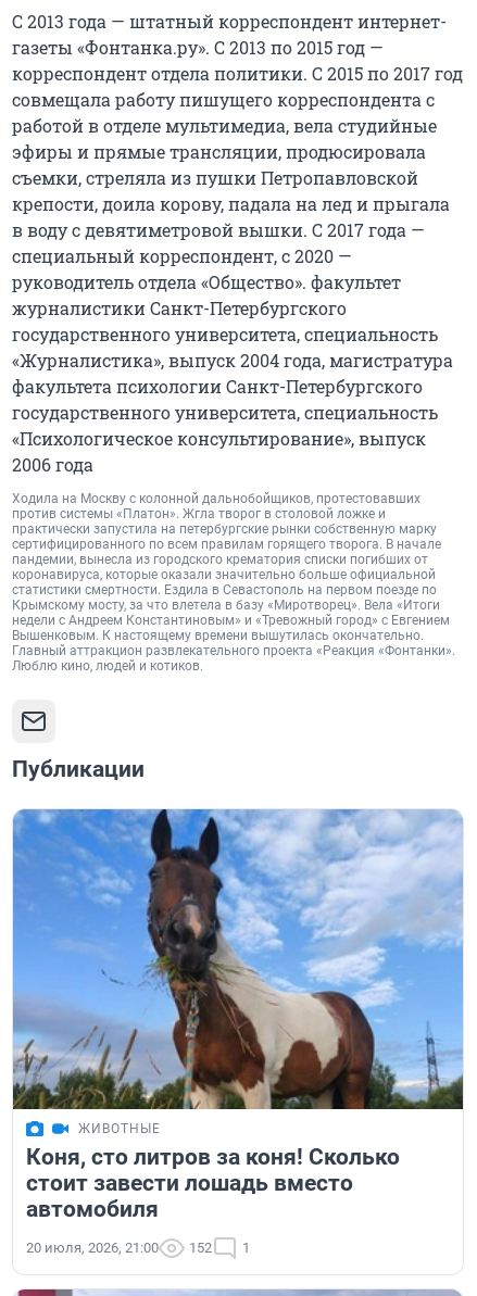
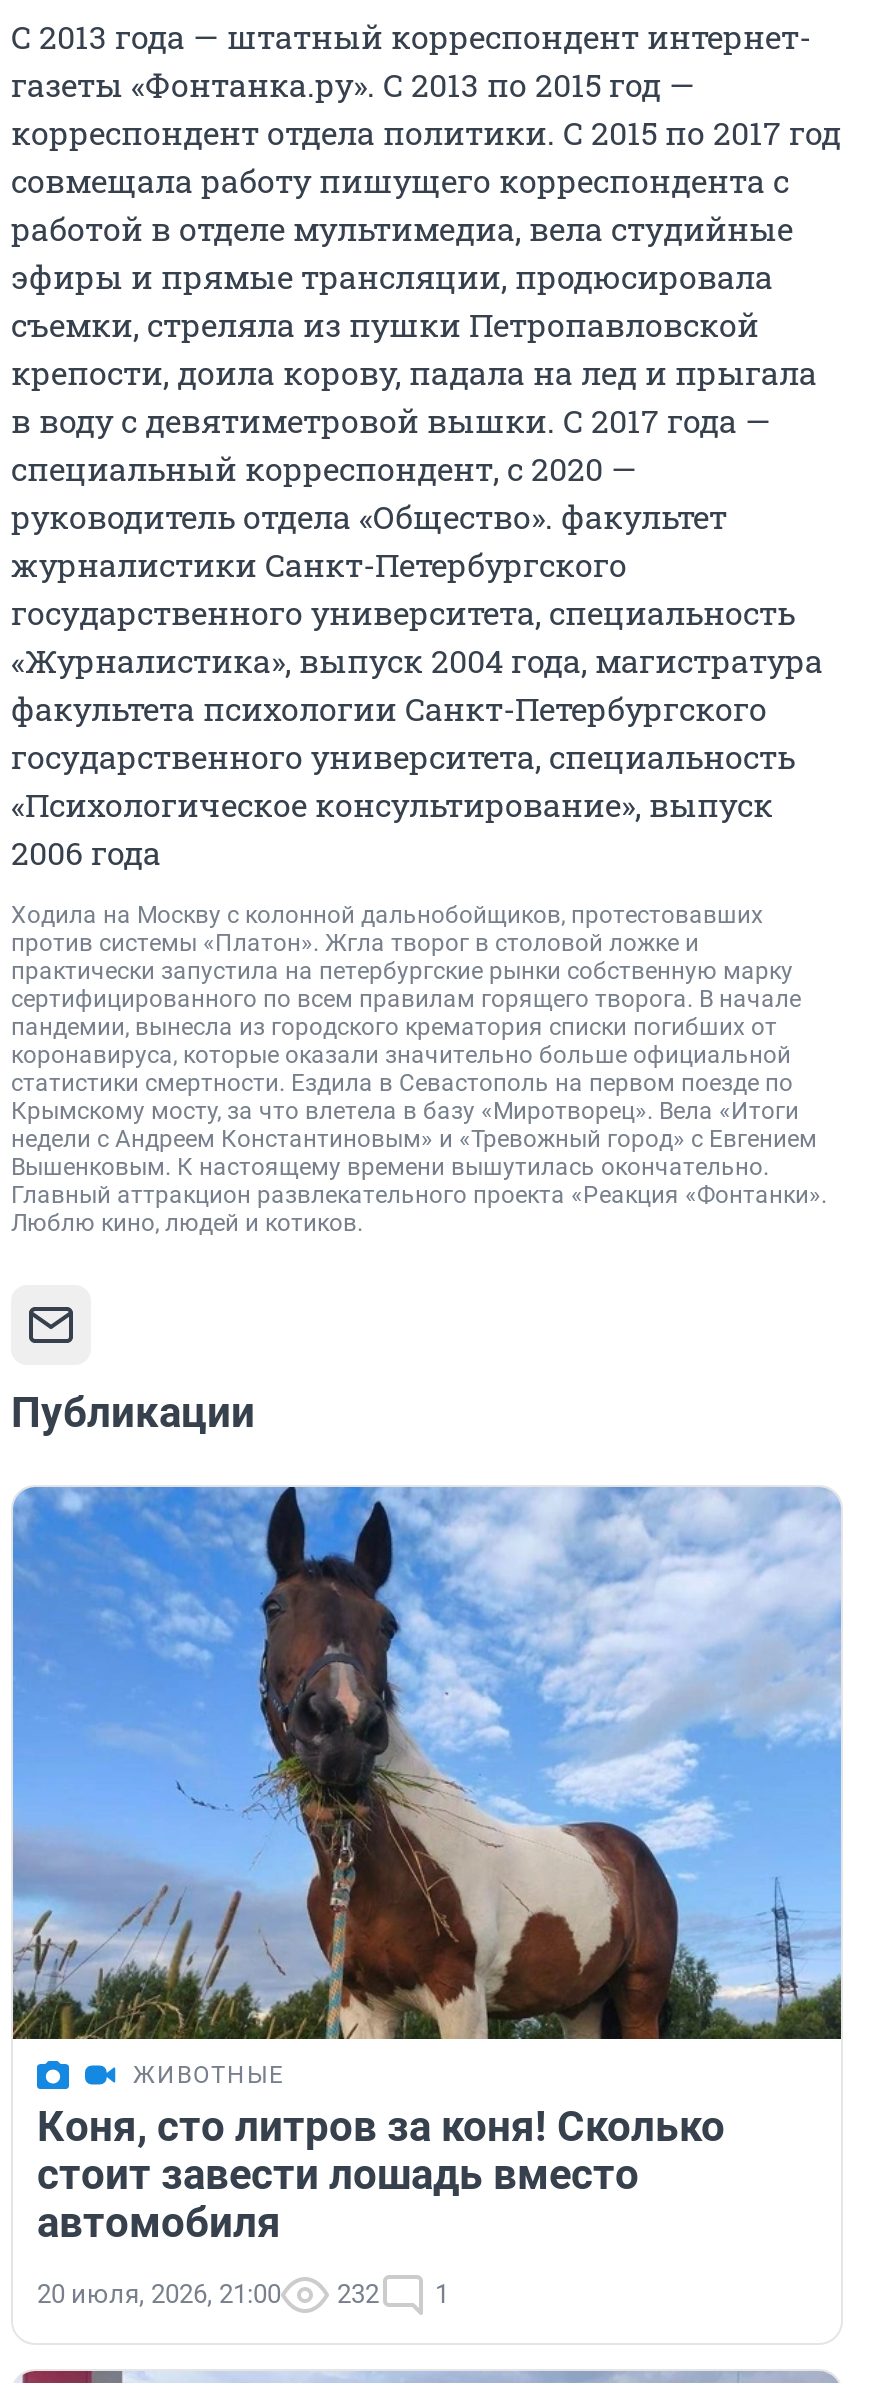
- 20 июля, 2026, 21:00 152 1
+ 20 июля, 2026, 21:00 232 1
